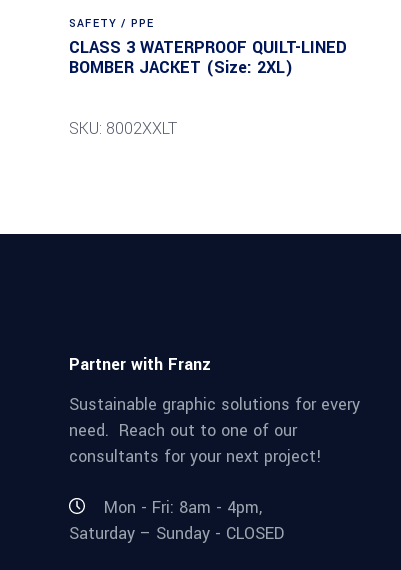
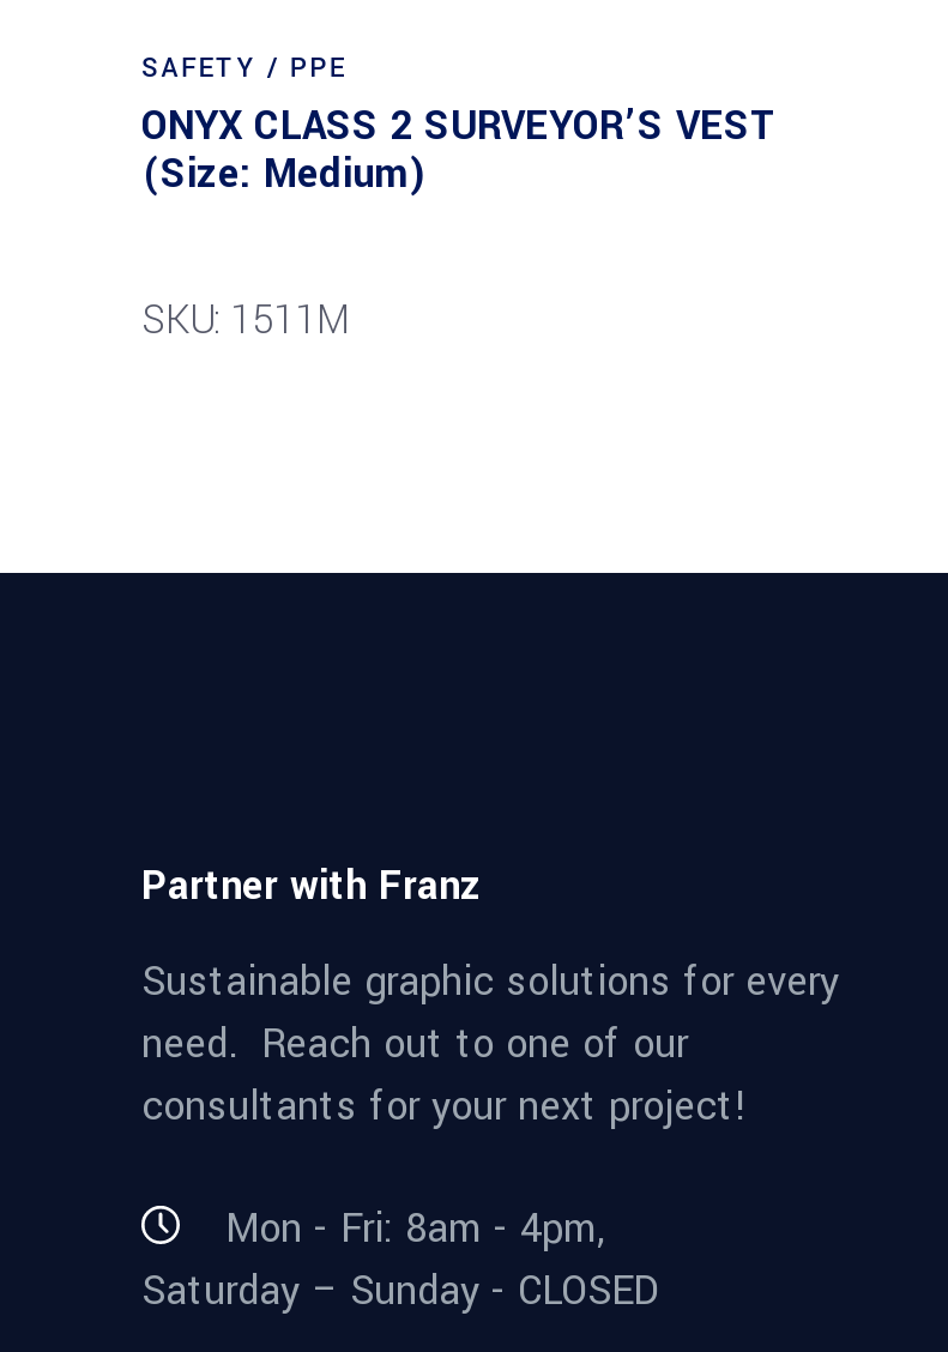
- CLASS 3 WATERPROOF QUILT-LINED
- BOMBER JACKET (Size: 2XL)
+ ONYX CLASS 2 SURVEYOR’S VEST
+ (Size: Medium)

- SKU: 8002XXLT
+ SKU: 1511M
